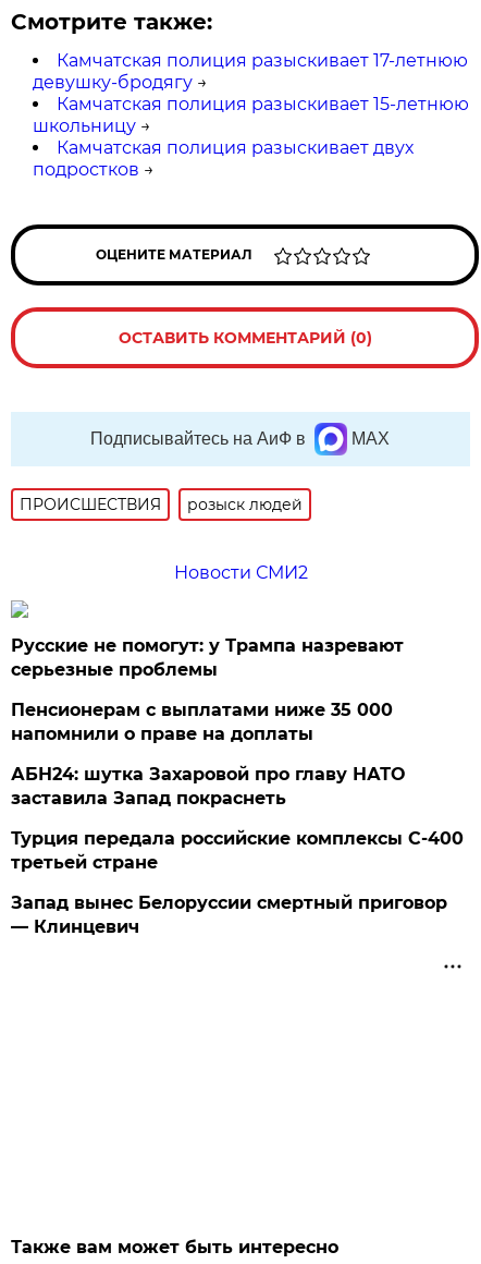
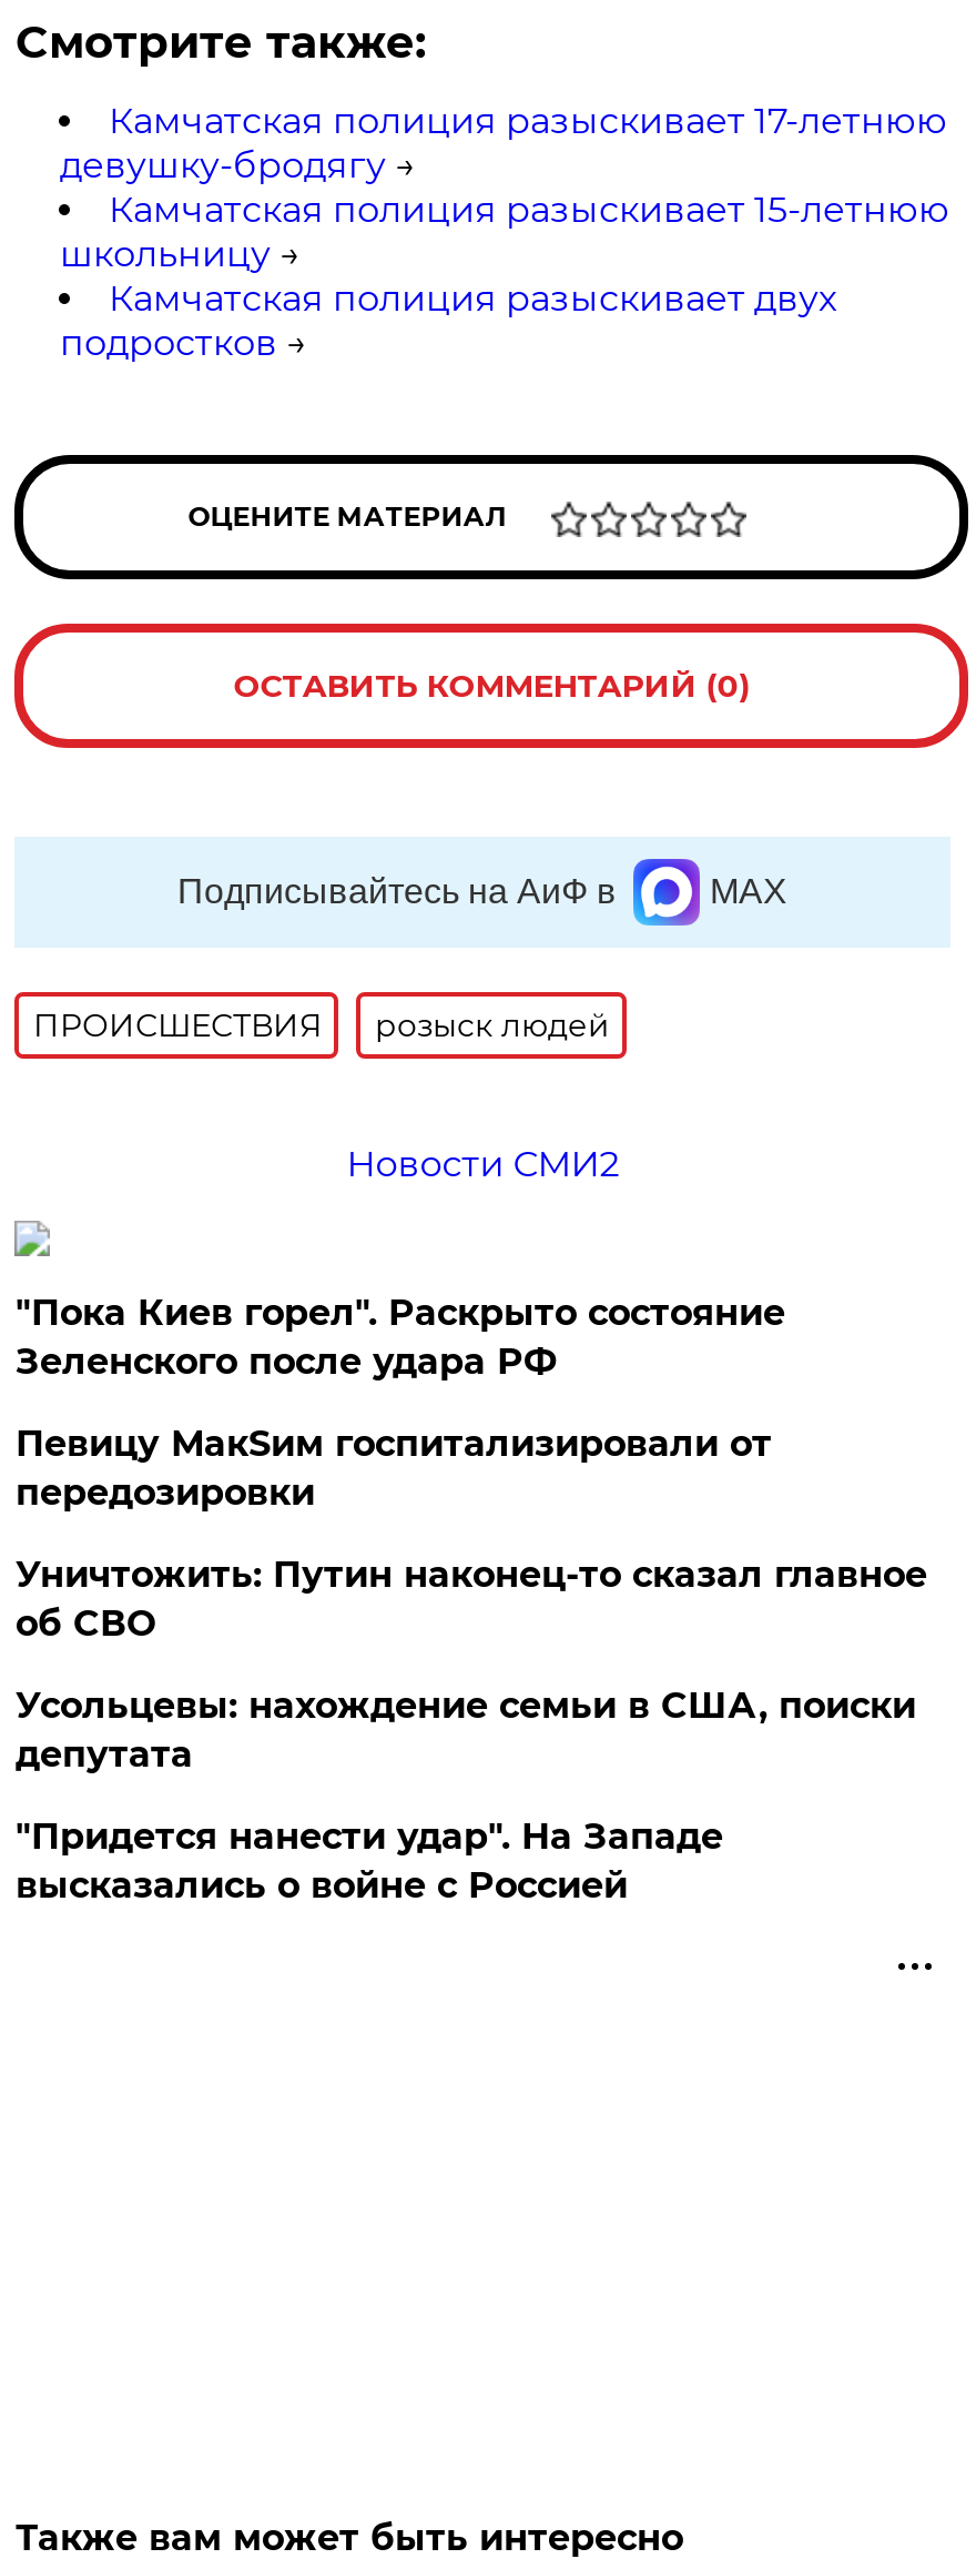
- Русские не помогут: у Трампа назревают
- серьезные проблемы
+ "Пока Киев горел". Раскрыто состояние
+ Зеленского после удара РФ

- Пенсионерам с выплатами ниже 35 000
- напомнили о праве на доплаты
+ Певицу МакSим госпитализировали от
+ передозировки

- АБН24: шутка Захаровой про главу НАТО
- заставила Запад покраснеть
+ Уничтожить: Путин наконец-то сказал главное
+ об СВО

- Турция передала российские комплексы С-400
- третьей стране
+ Усольцевы: нахождение семьи в США, поиски
+ депутата

- Запад вынес Белоруссии смертный приговор
- — Клинцевич
+ "Придется нанести удар". На Западе
+ высказались о войне с Россией
